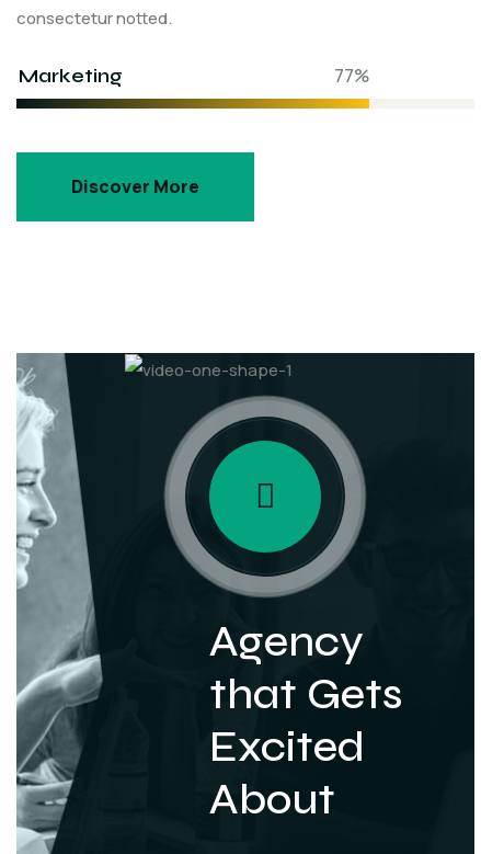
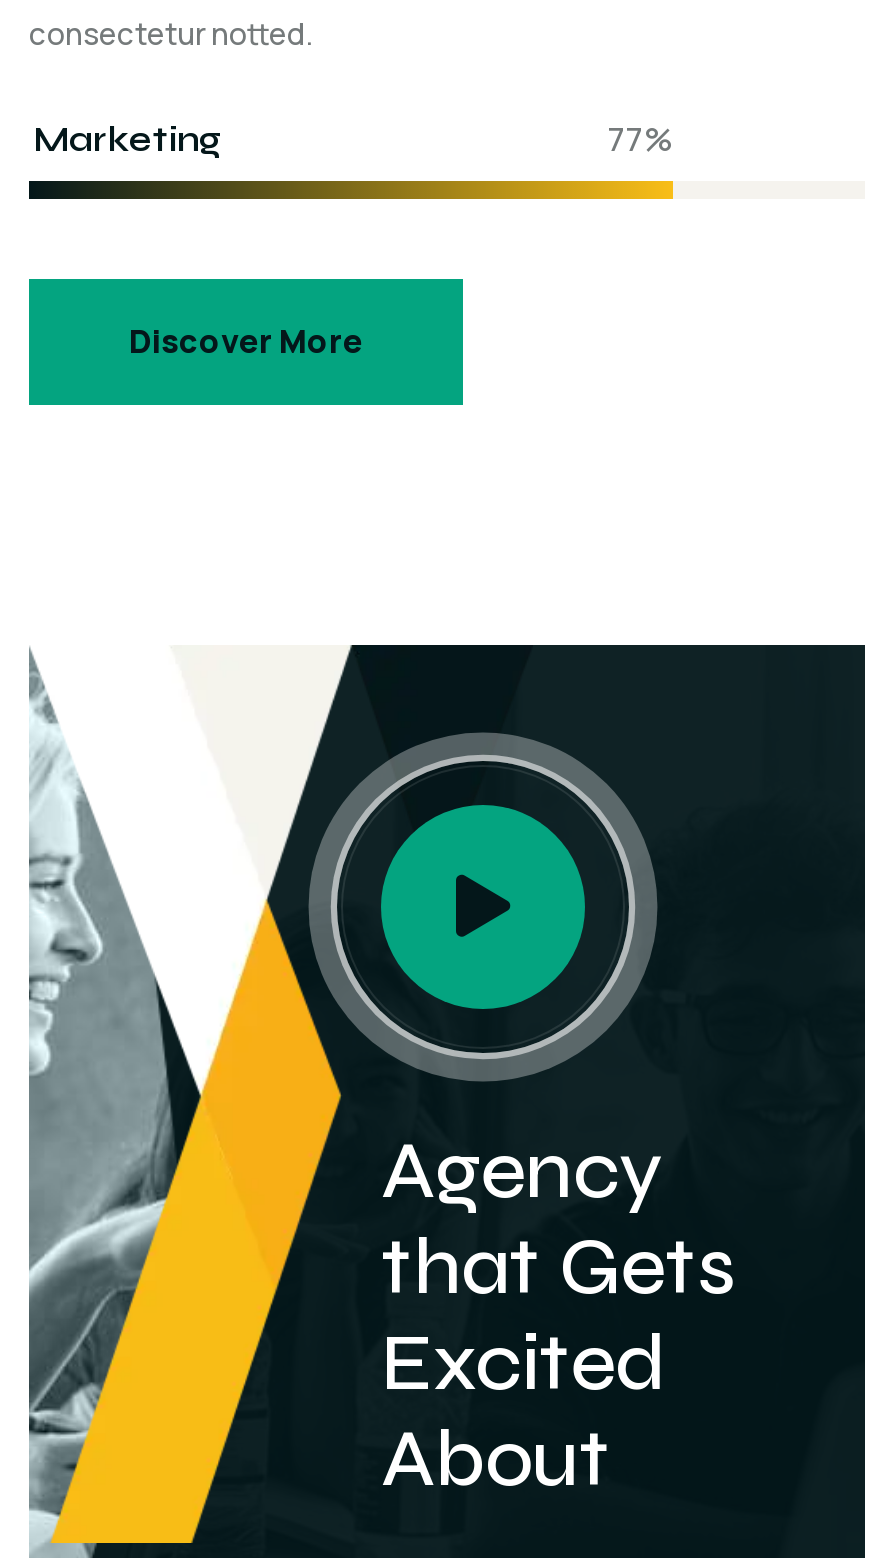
- [image]
+ [image]
